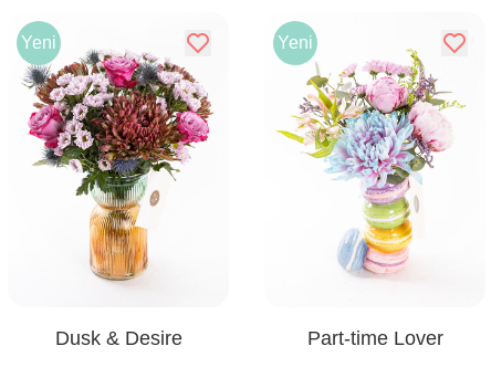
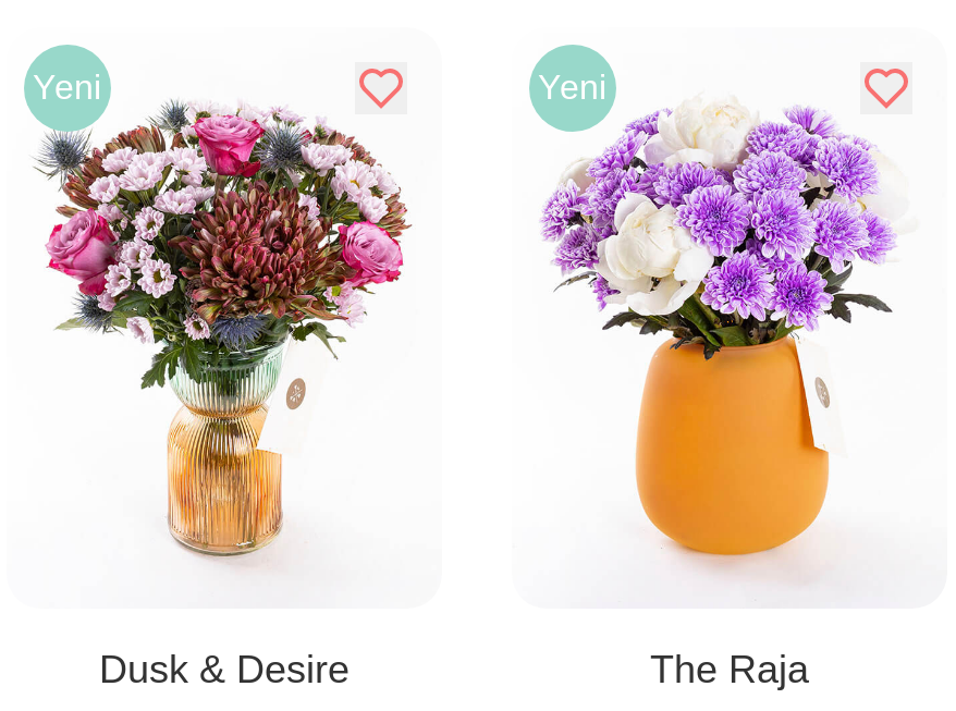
- [image]
- Part-time Lover
+ [image]
+ The Raja
